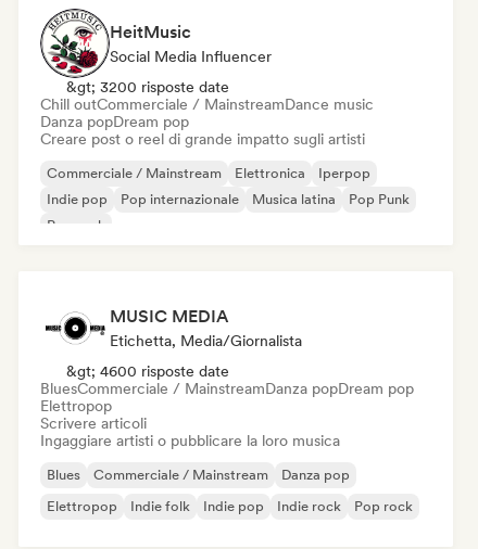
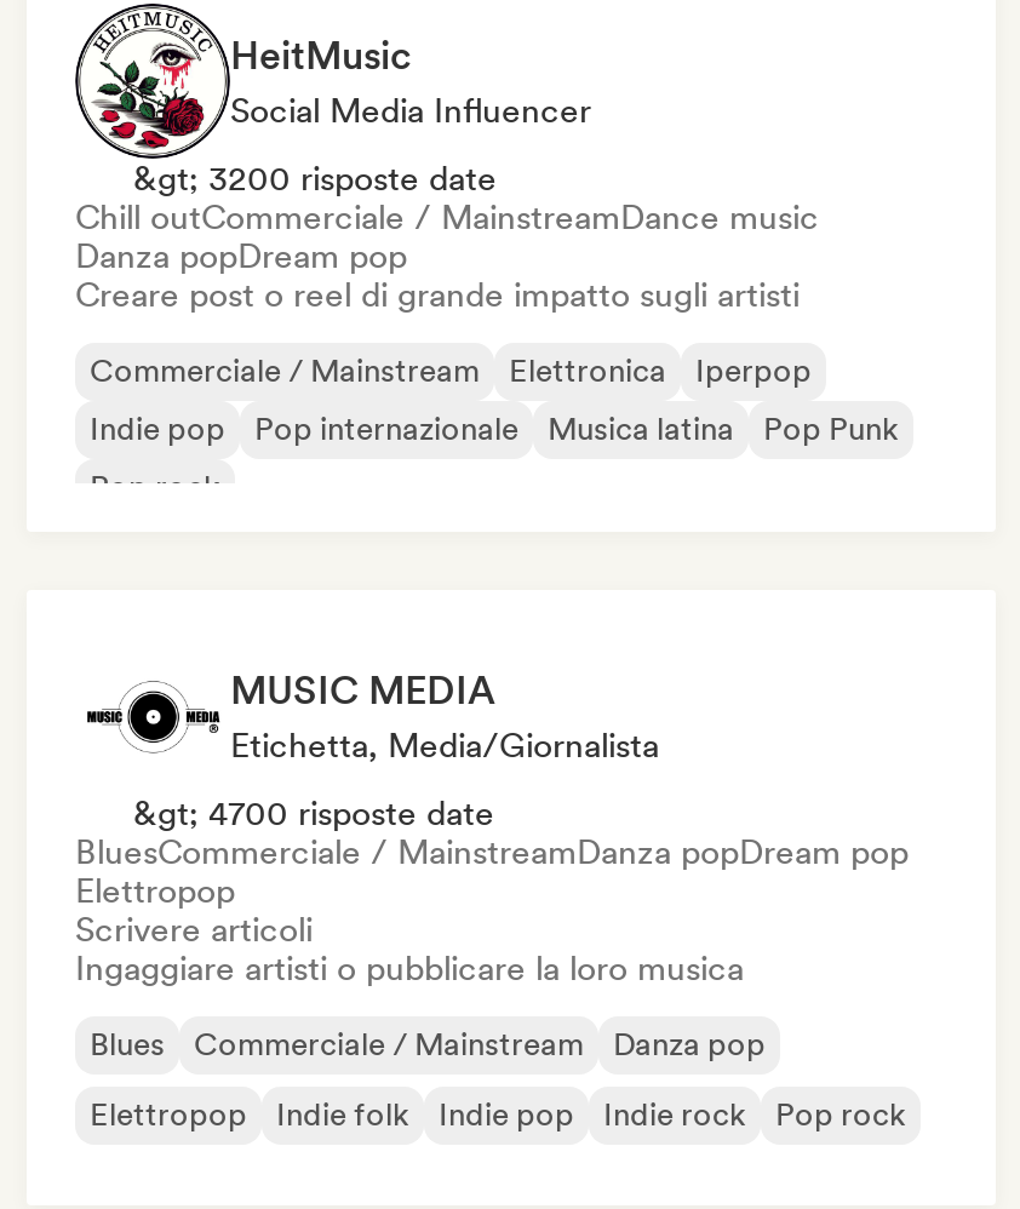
- &gt; 4600 risposte date
+ &gt; 4700 risposte date
